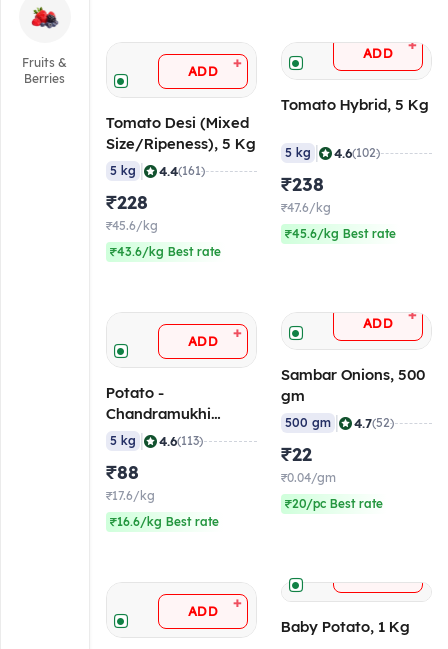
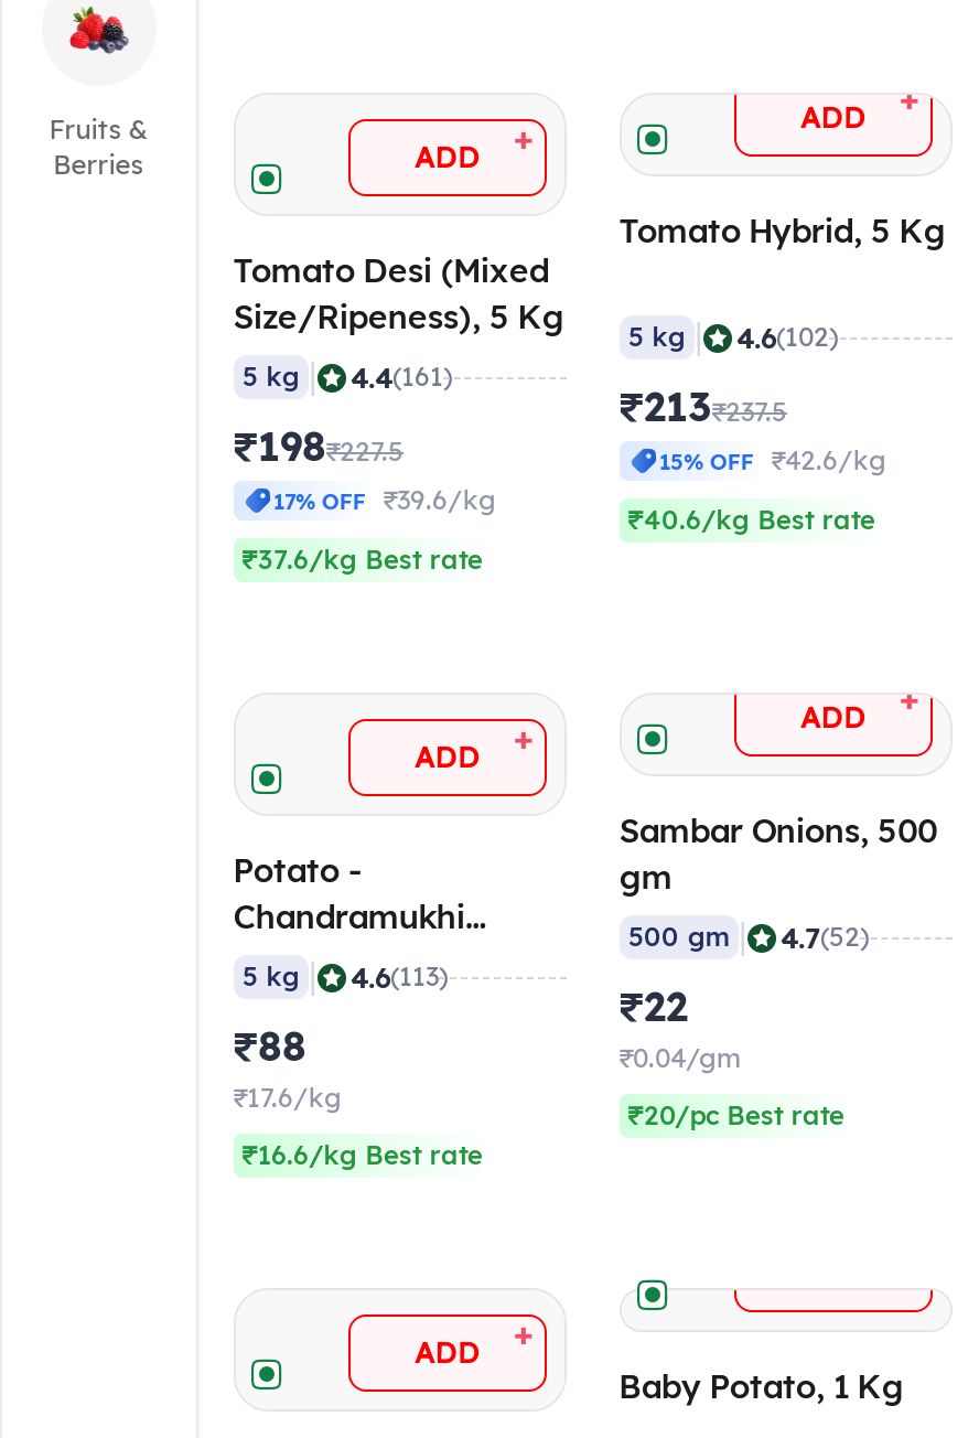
- ₹238
- ₹47.6/kg
+ ₹213₹237.5
+ 15% OFF
+ ₹42.6/kg

- ₹228
- ₹45.6/kg
+ ₹198₹227.5
+ 17% OFF
+ ₹39.6/kg

- ₹45.6/kg Best rate
+ ₹40.6/kg Best rate

- ₹43.6/kg Best rate
+ ₹37.6/kg Best rate
